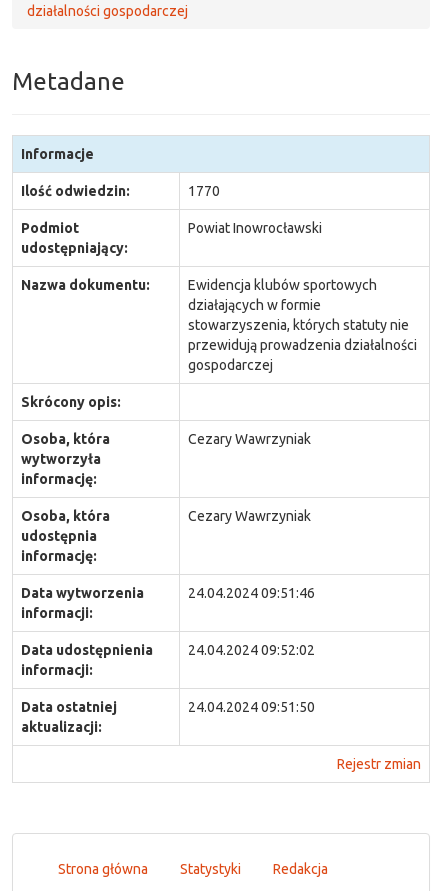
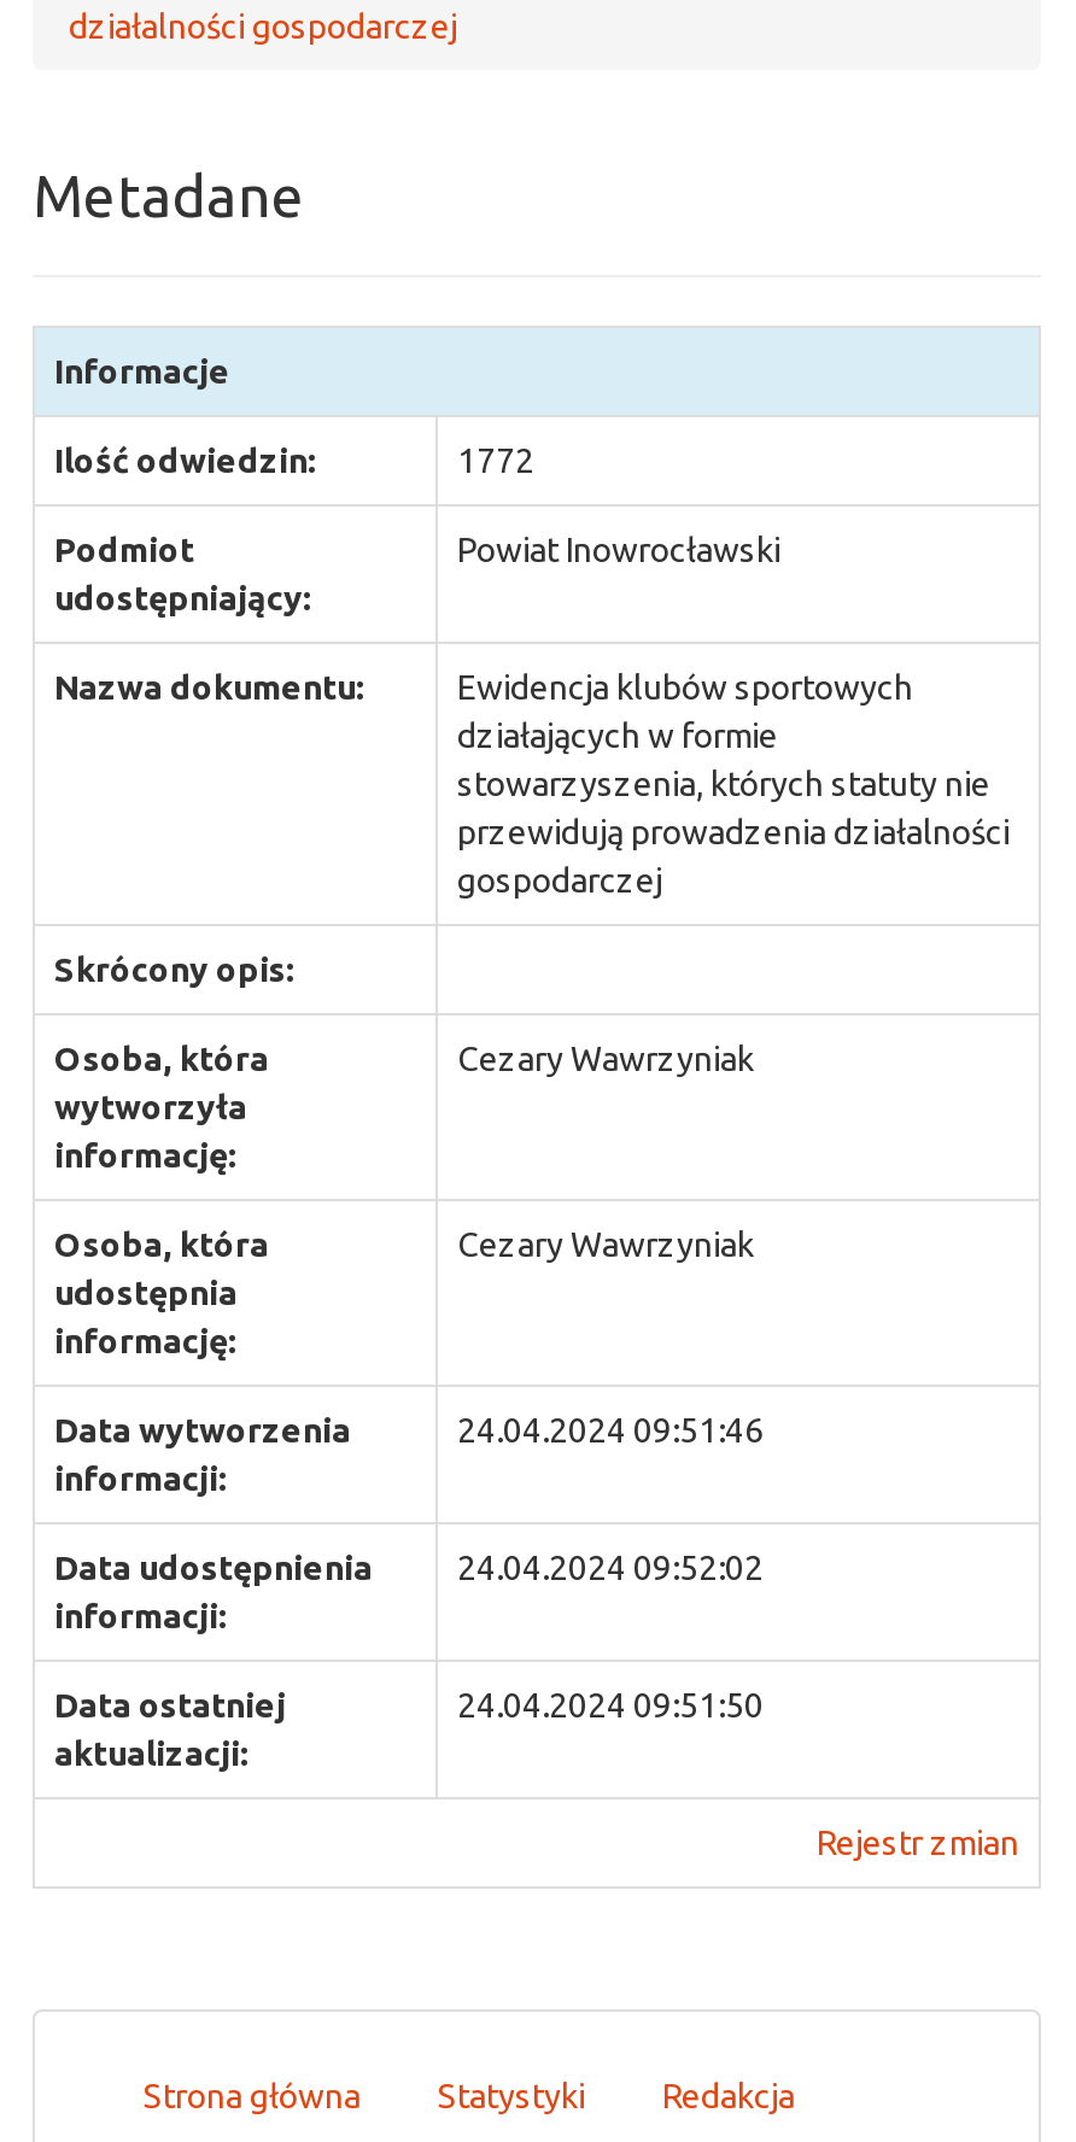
- 1770
+ 1772
